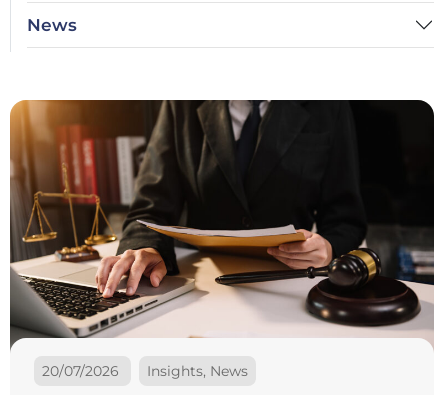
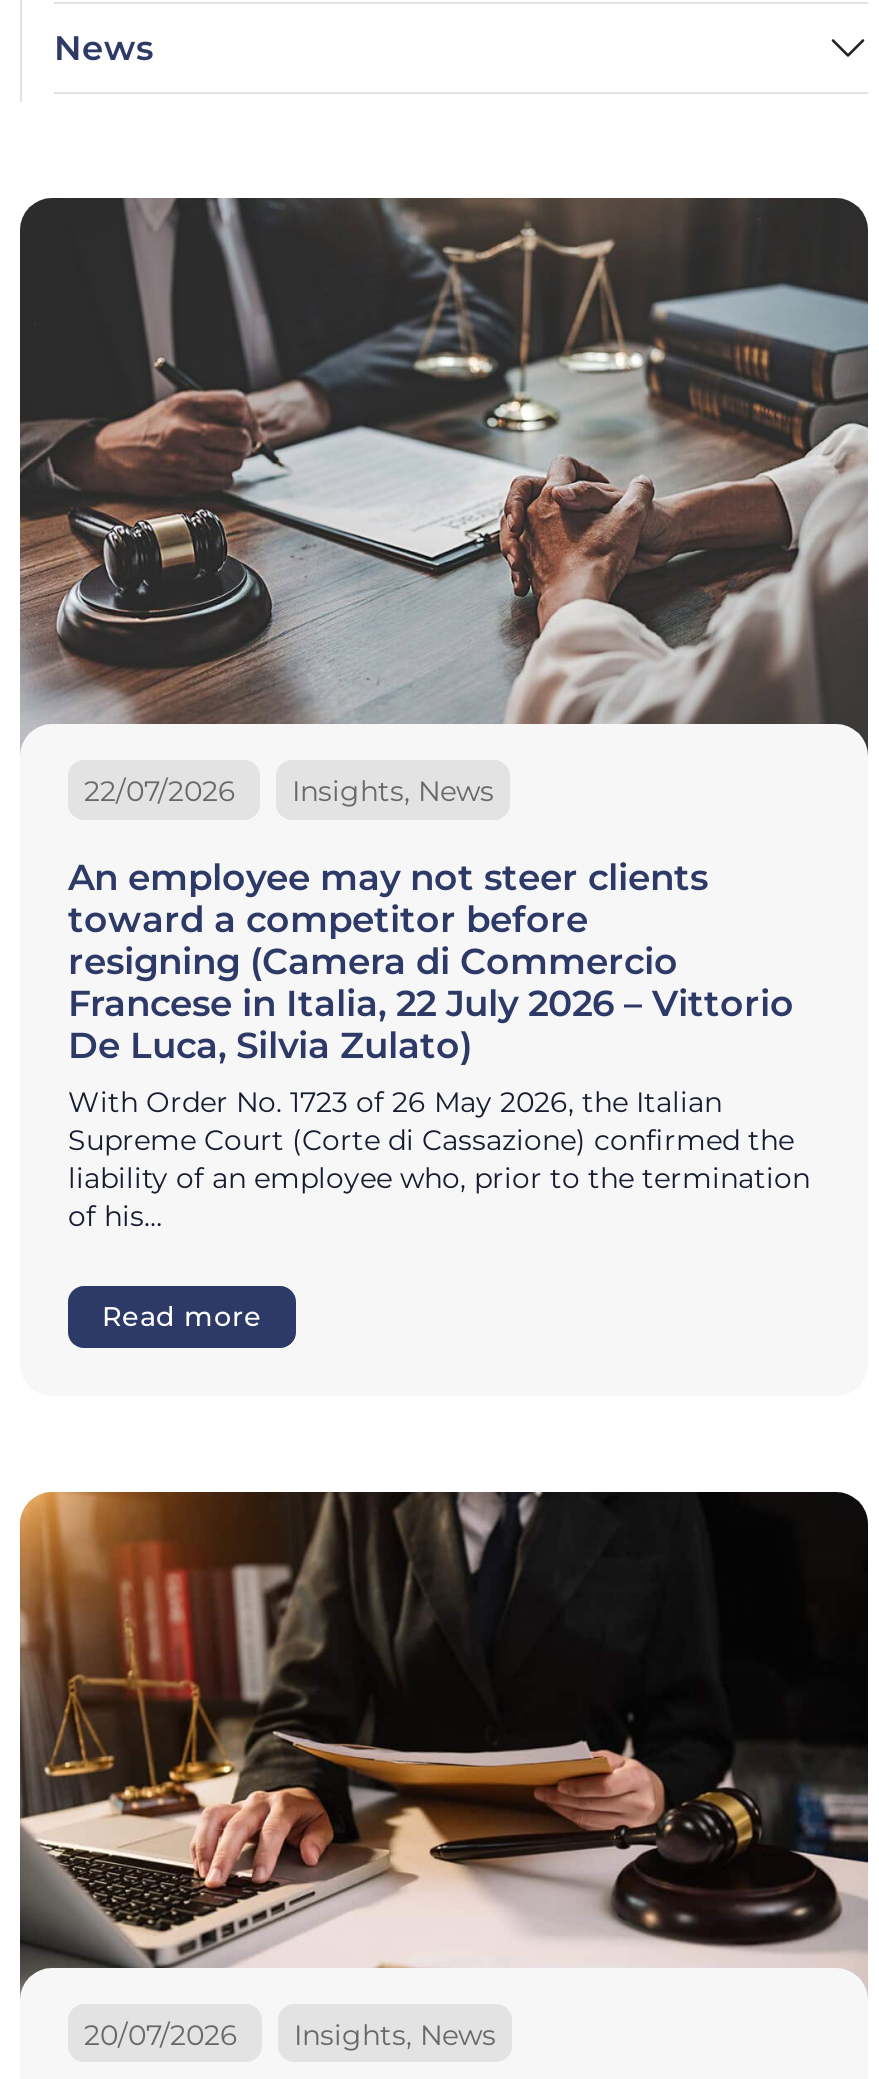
+ [image]
+ 22/07/2026
+ Insights, News
+ An employee may not steer clients
+ toward a competitor before
+ resigning (Camera di Commercio
+ Francese in Italia, 22 July 2026 – Vittorio
+ De Luca, Silvia Zulato)
+ With Order No. 1723 of 26 May 2026, the Italian
+ Supreme Court (Corte di Cassazione) confirmed the
+ liability of an employee who, prior to the termination
+ of his…
+ Read more
